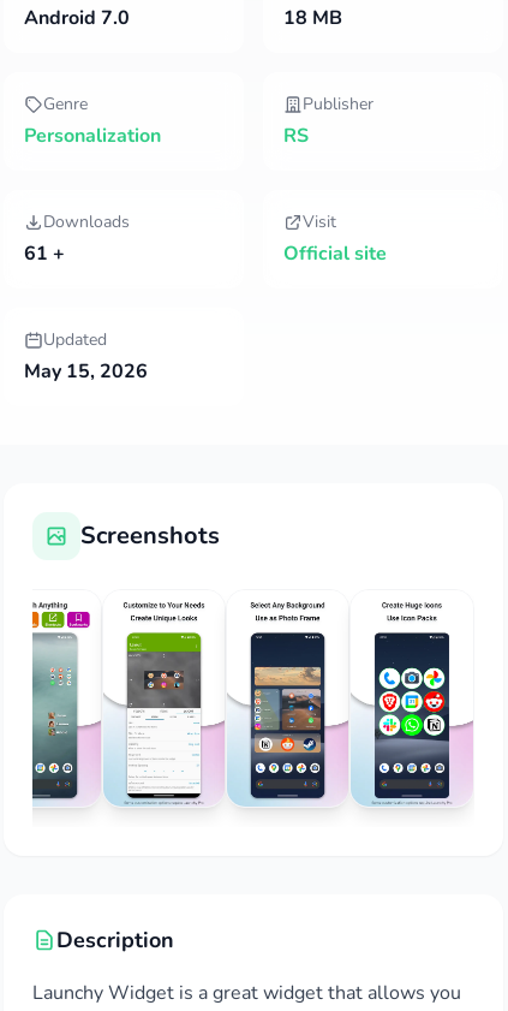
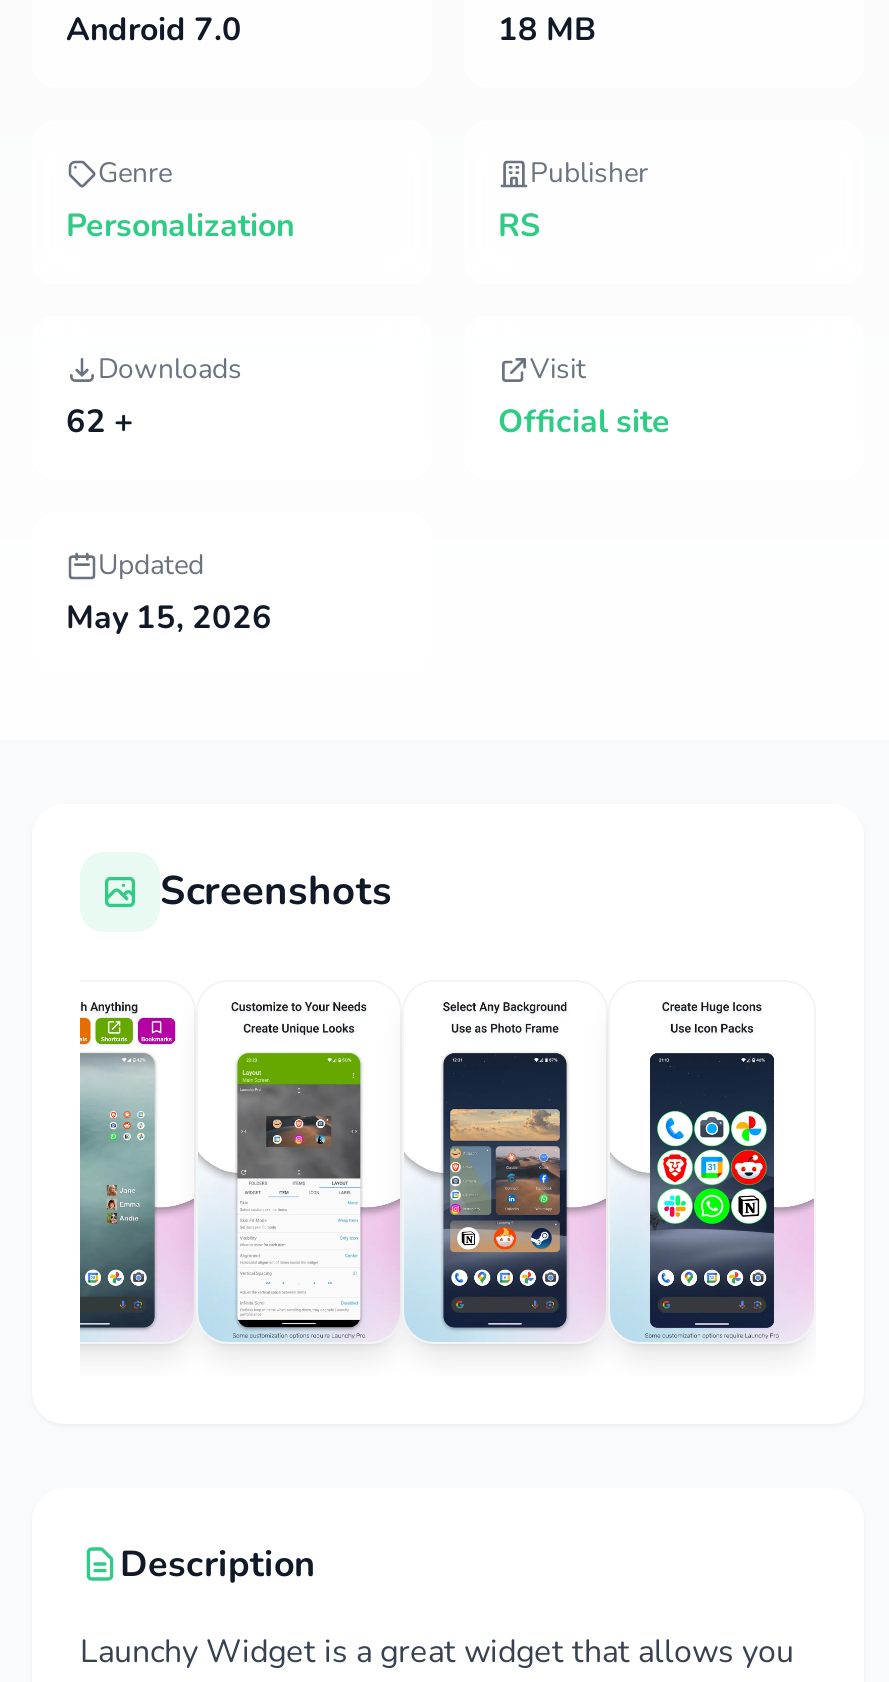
- 61 +
+ 62 +
